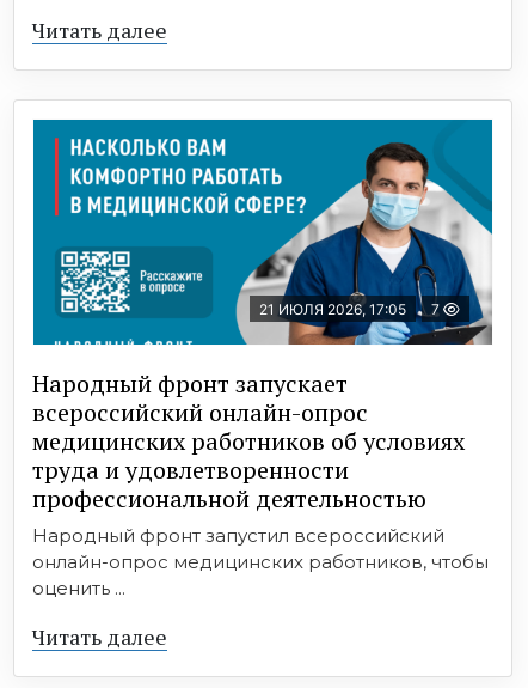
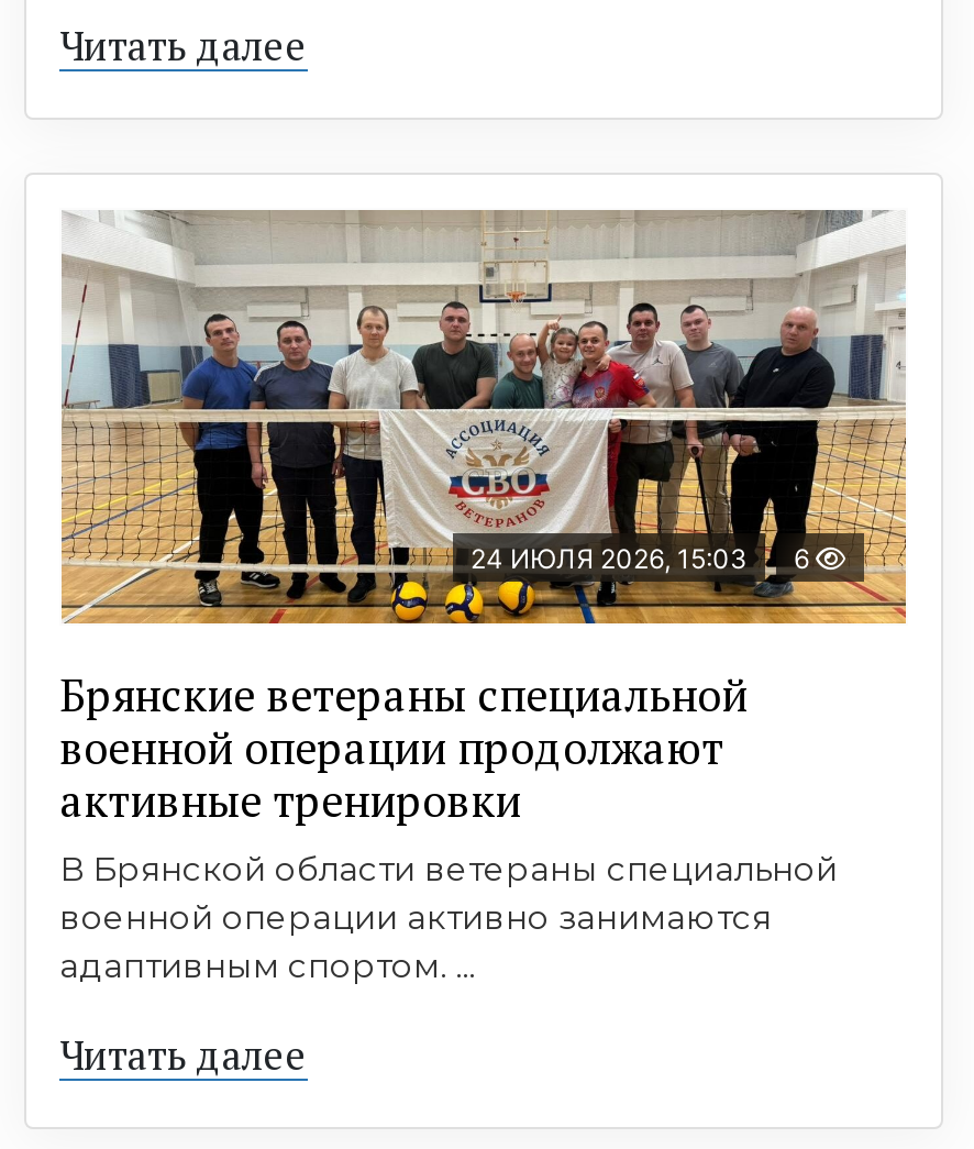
- [image]
- 21 ИЮЛЯ 2026, 17:05
- 7
+ [image]
+ 24 ИЮЛЯ 2026, 15:03
+ 6

- Народный фронт запускает
- всероссийский онлайн-опрос
- медицинских работников об условиях
- труда и удовлетворенности
- профессиональной деятельностью
- Народный фронт запустил всероссийский
- онлайн-опрос медицинских работников, чтобы
- оценить ...
+ Брянские ветераны специальной
+ военной операции продолжают
+ активные тренировки
+ В Брянской области ветераны специальной
+ военной операции активно занимаются
+ адаптивным спортом. ...
